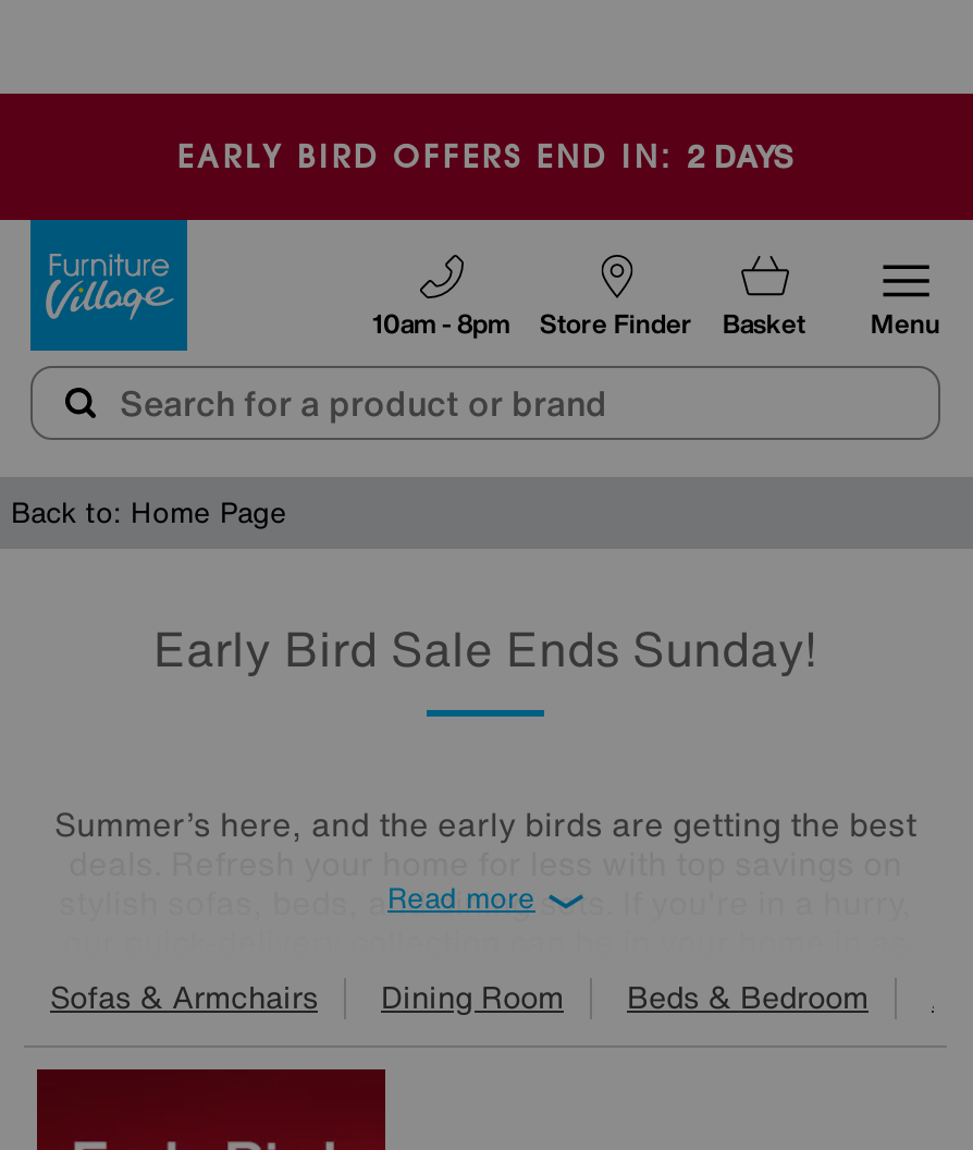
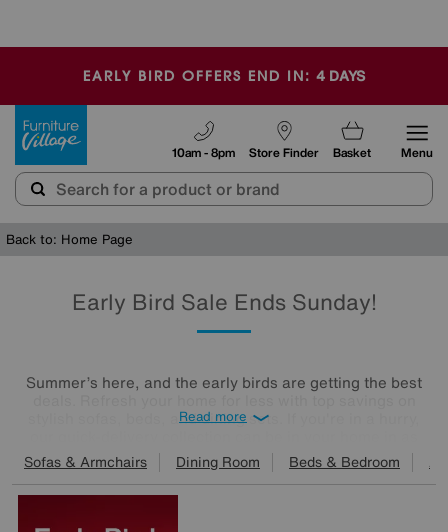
- EARLY BIRD OFFERS END IN: 2 DAYS
+ EARLY BIRD OFFERS END IN: 4 DAYS
